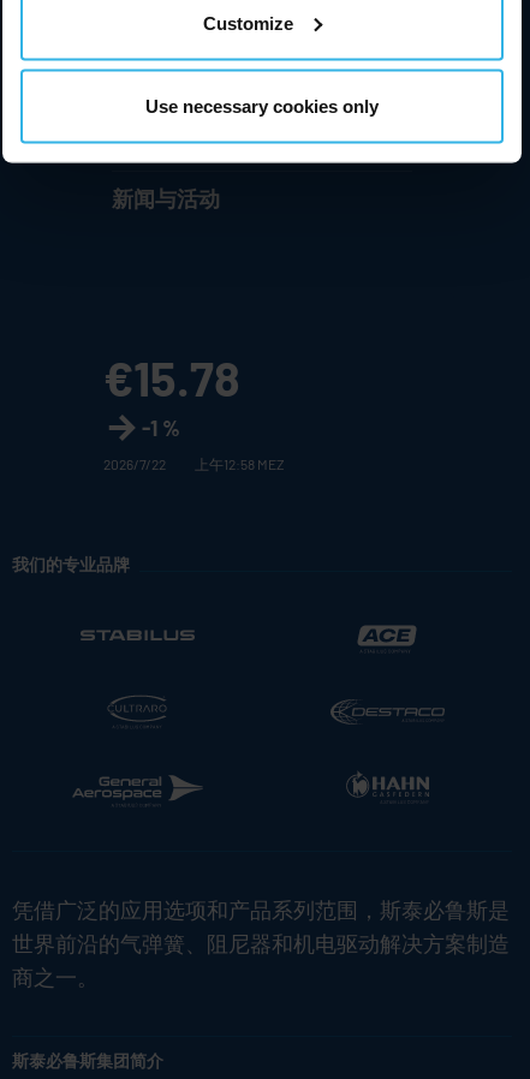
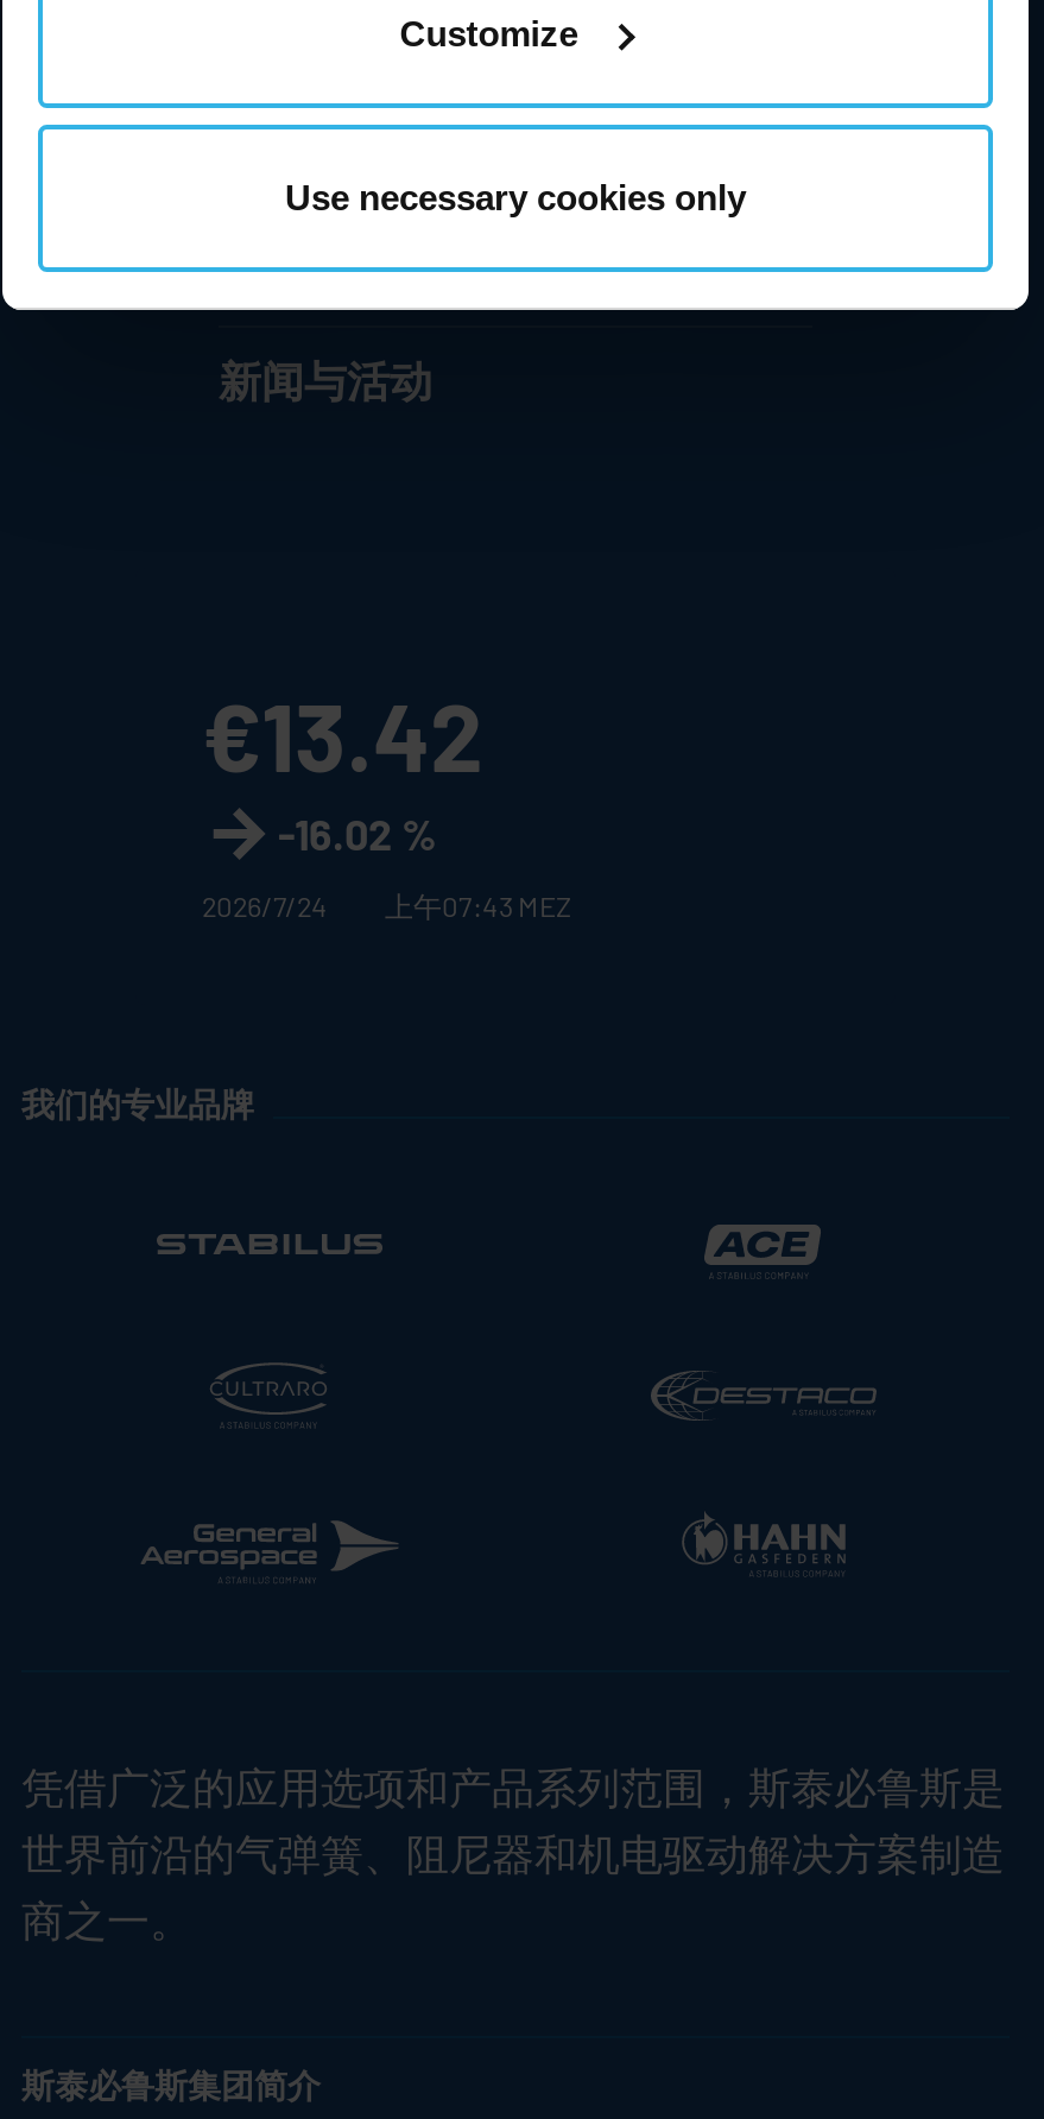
- €15.78
+ €13.42

- -1 %
+ -16.02 %

- 2026/7/22
+ 2026/7/24

- 上午12:58 MEZ
+ 上午07:43 MEZ
